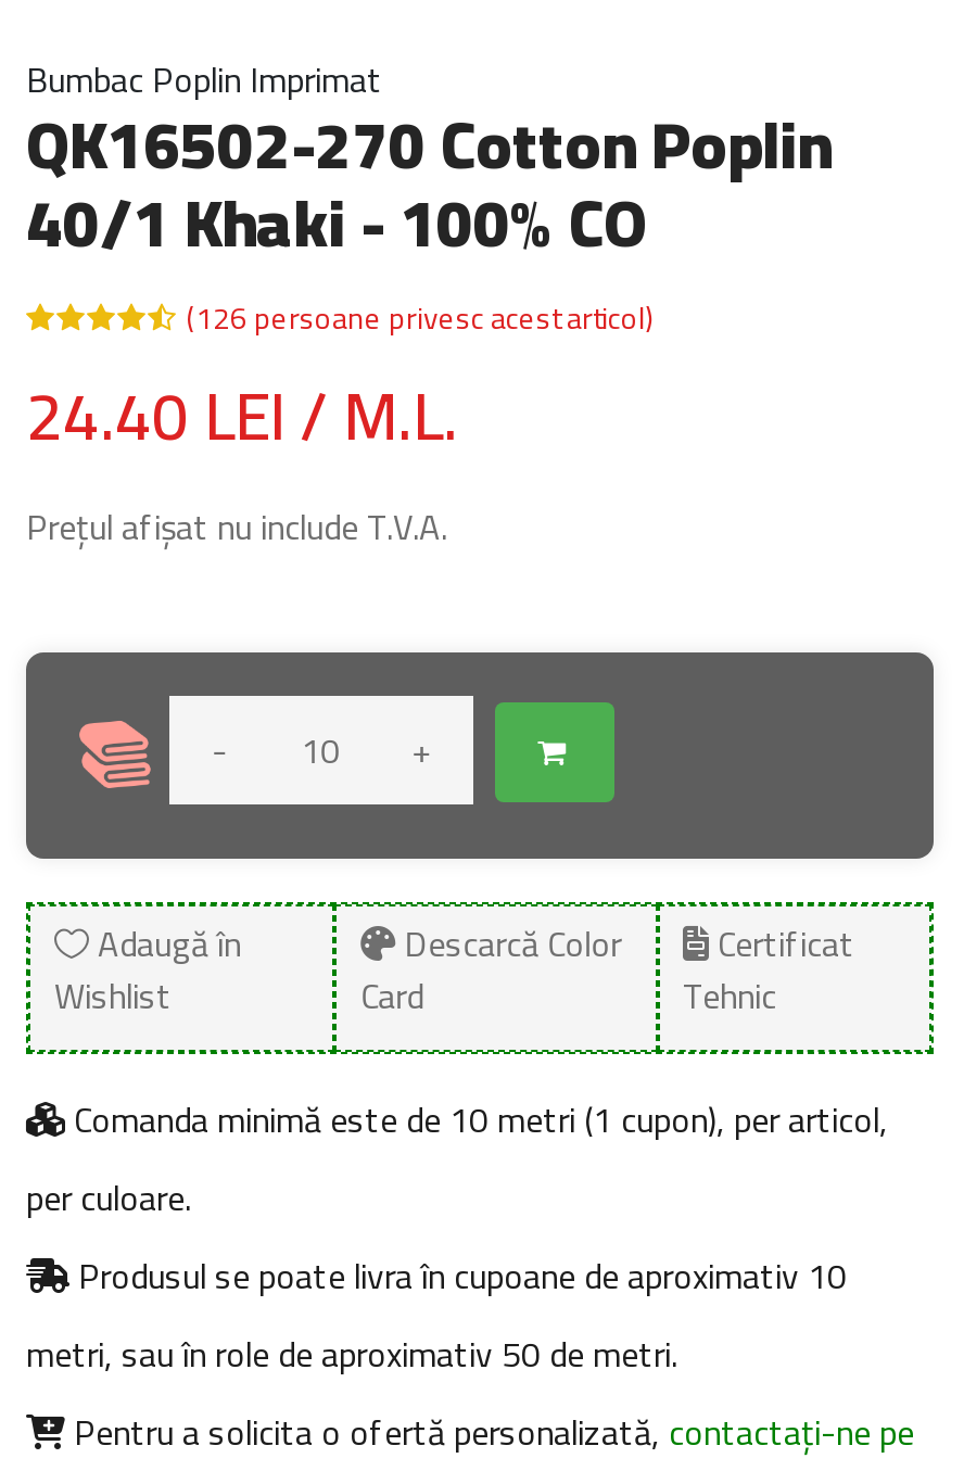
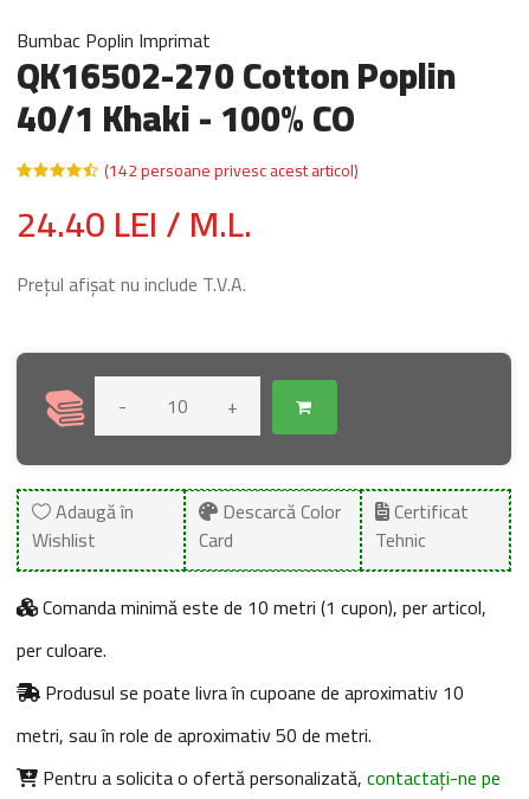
- (126 persoane privesc acest articol)
+ (142 persoane privesc acest articol)
